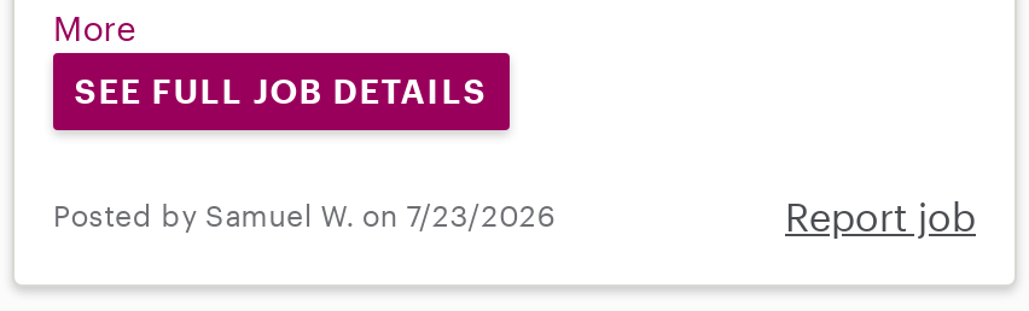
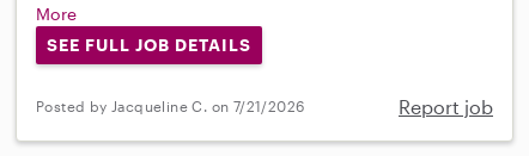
- Posted by Samuel W. on 7/23/2026
+ Posted by Jacqueline C. on 7/21/2026
